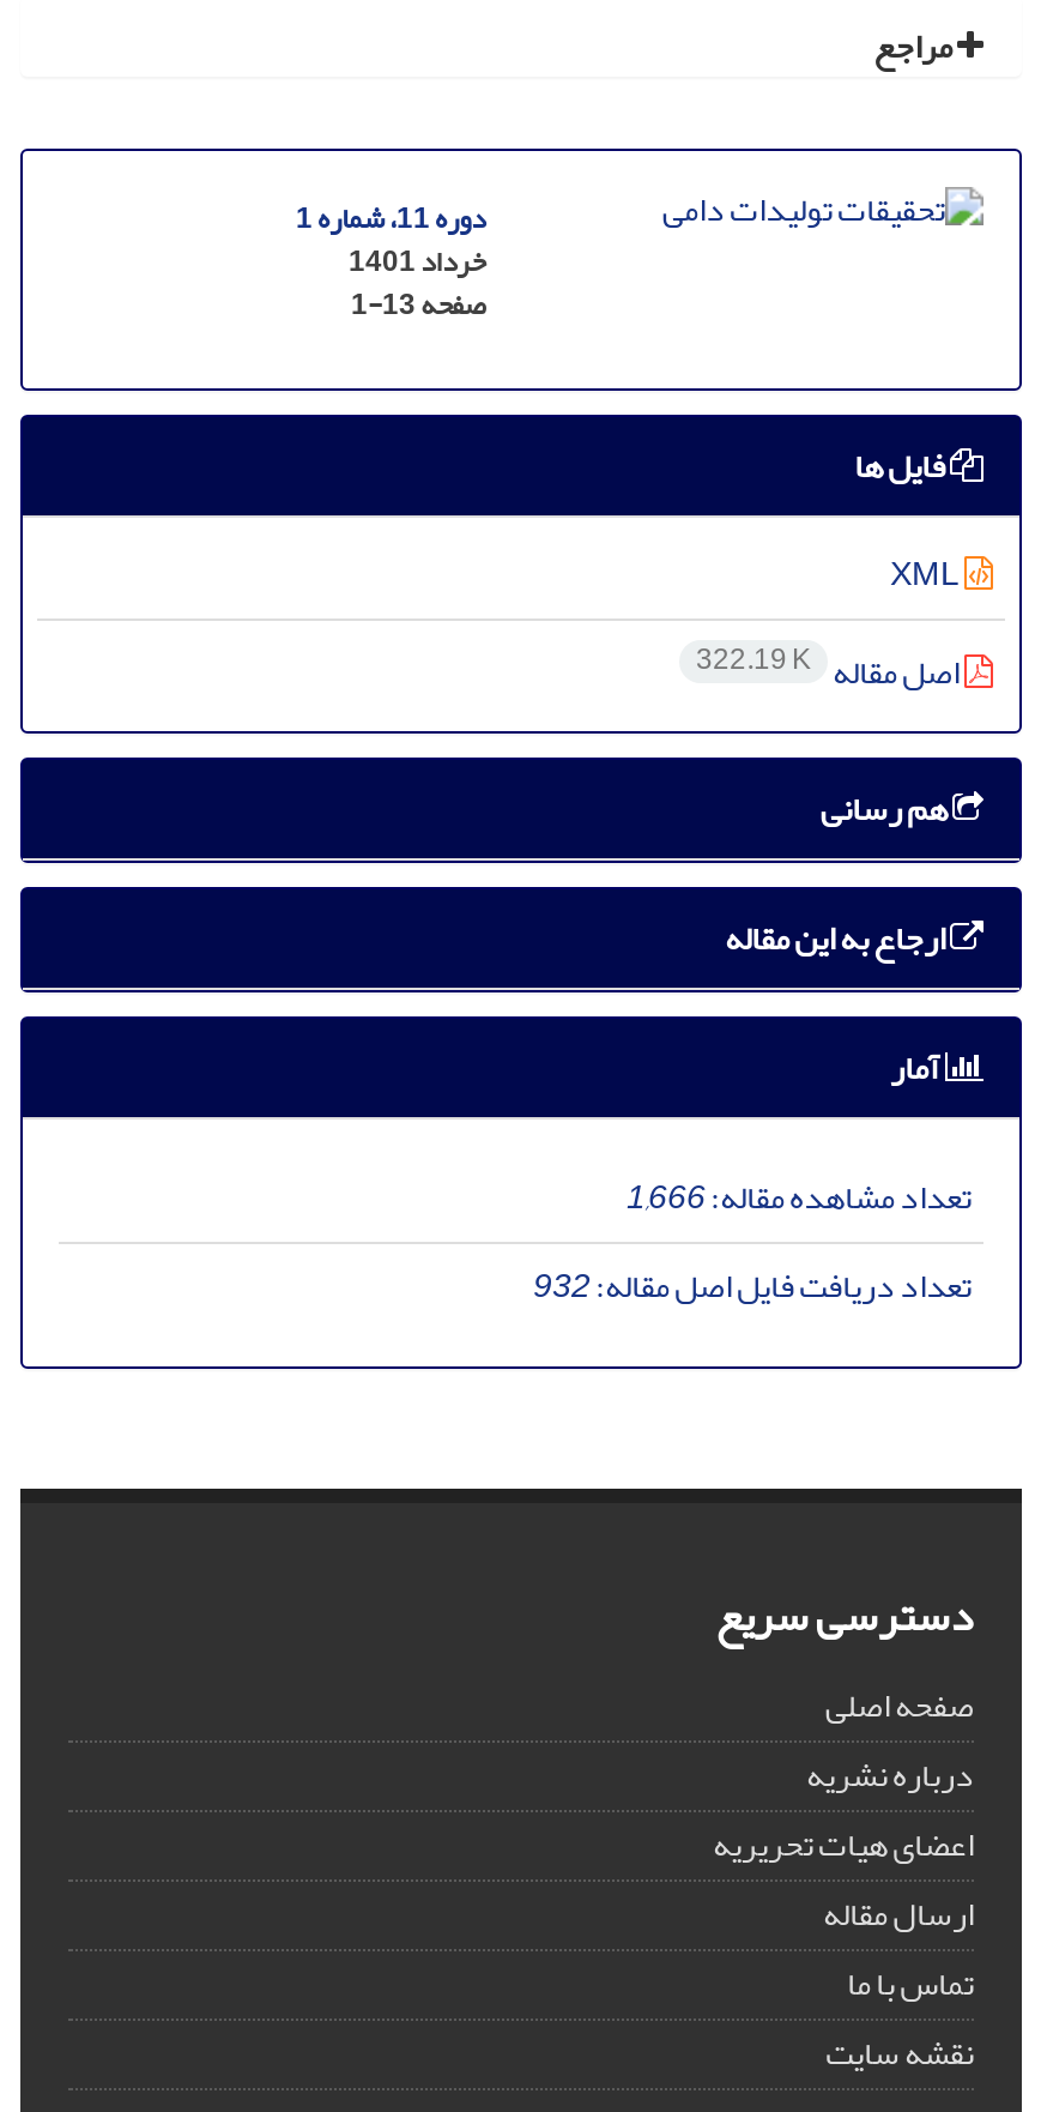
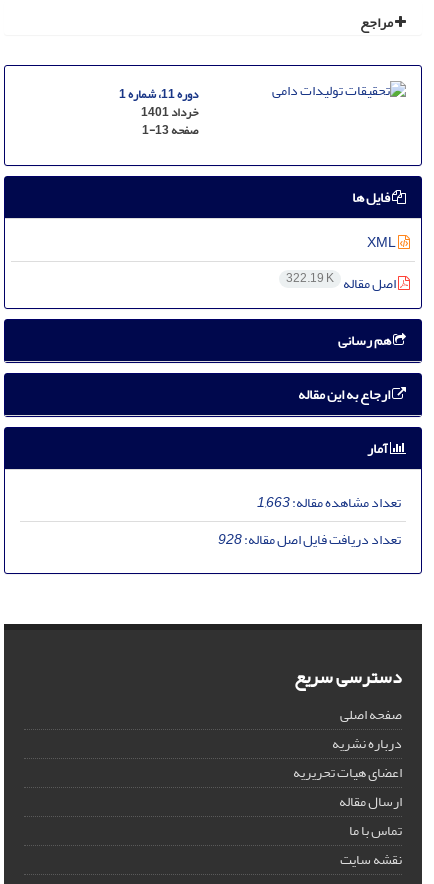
- تعداد مشاهده مقاله:1,666
+ تعداد مشاهده مقاله:1,663

- تعداد دریافت فایل اصل مقاله:932
+ تعداد دریافت فایل اصل مقاله:928
